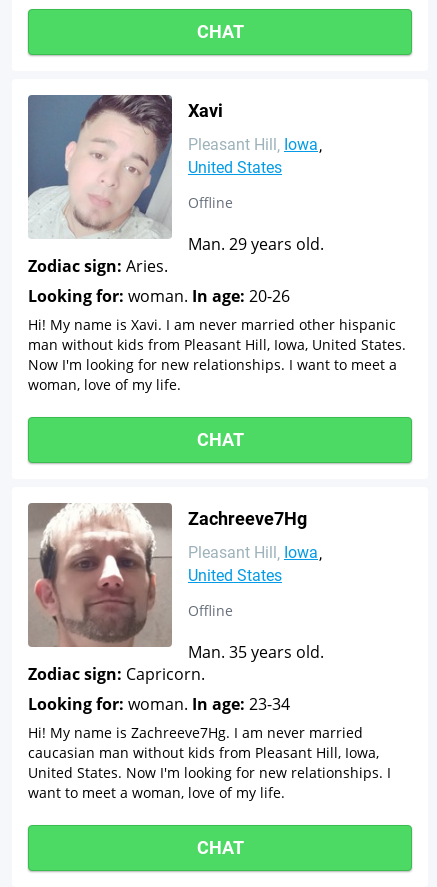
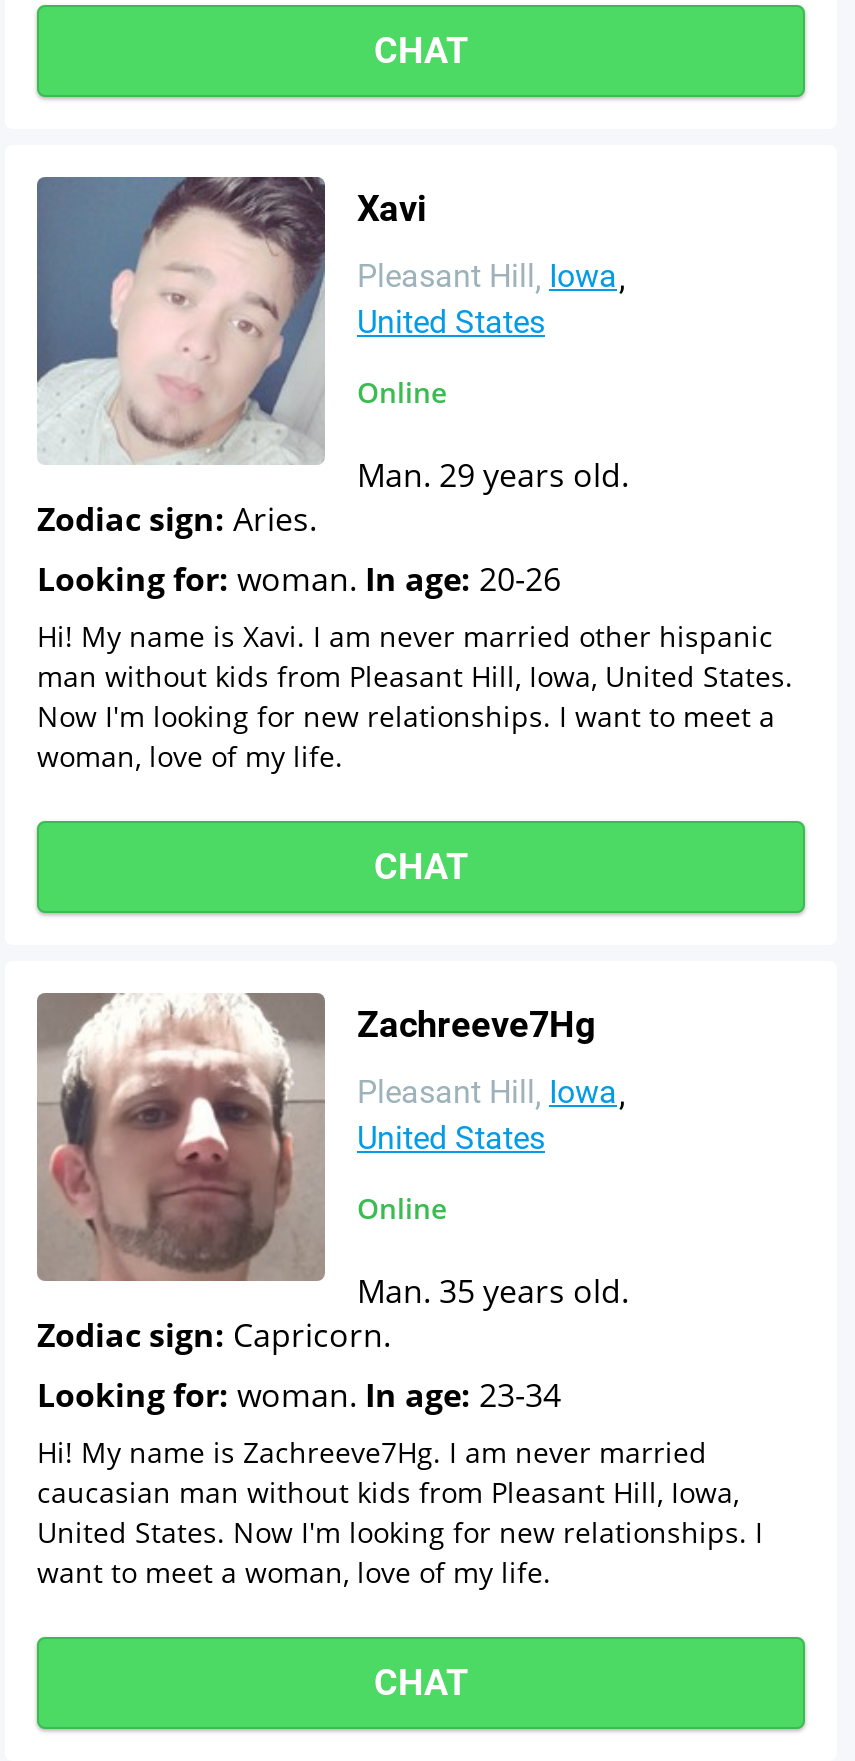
- Offline
+ Online

- Offline
+ Online
